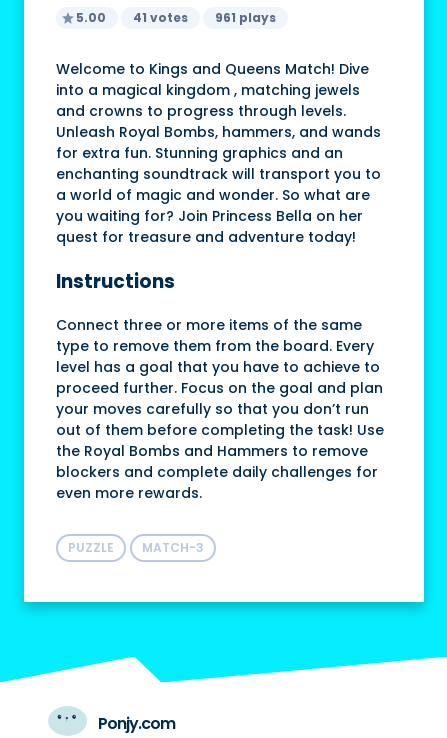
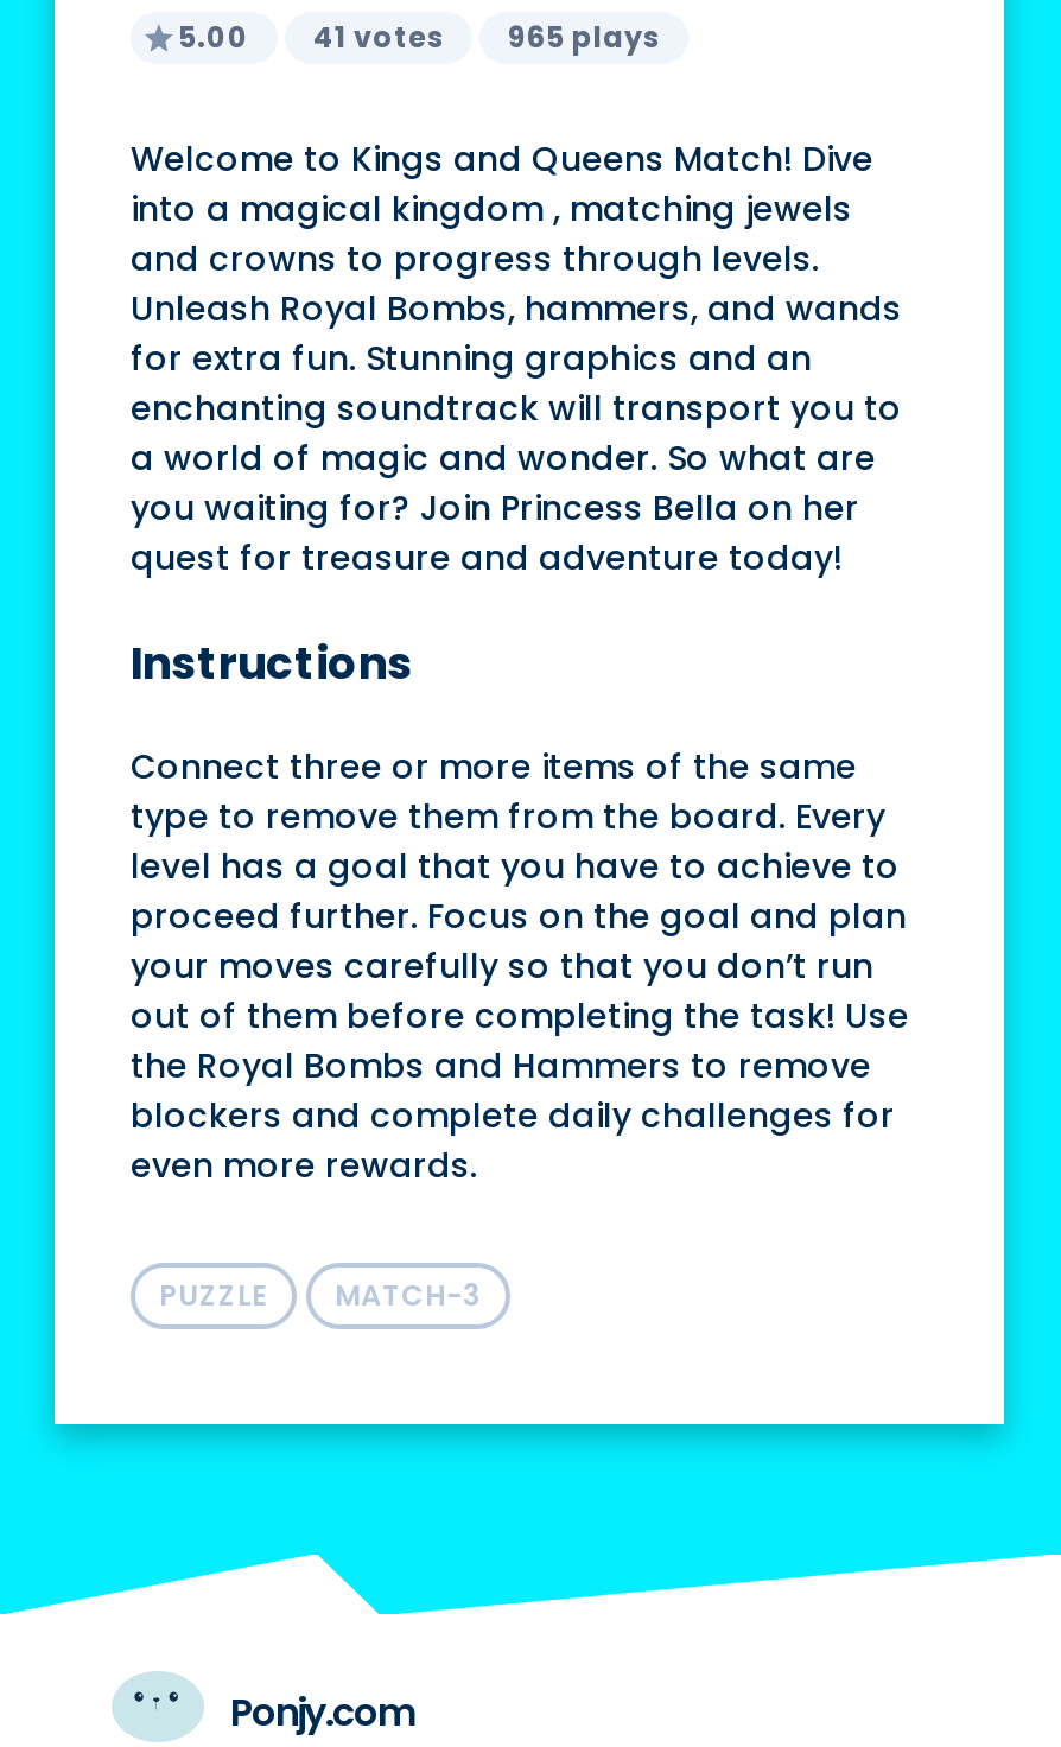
- 5.00 41 votes 961 plays
+ 5.00 41 votes 965 plays
